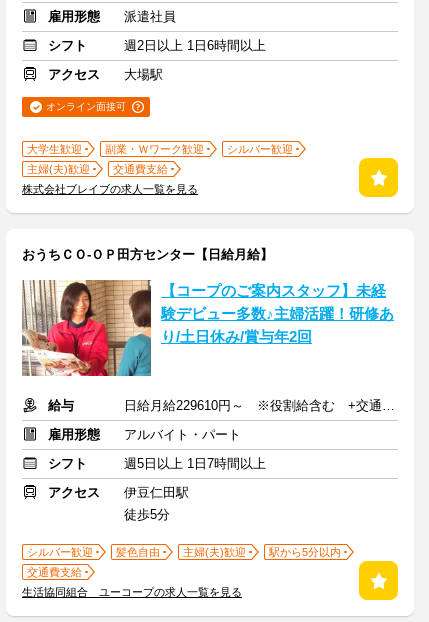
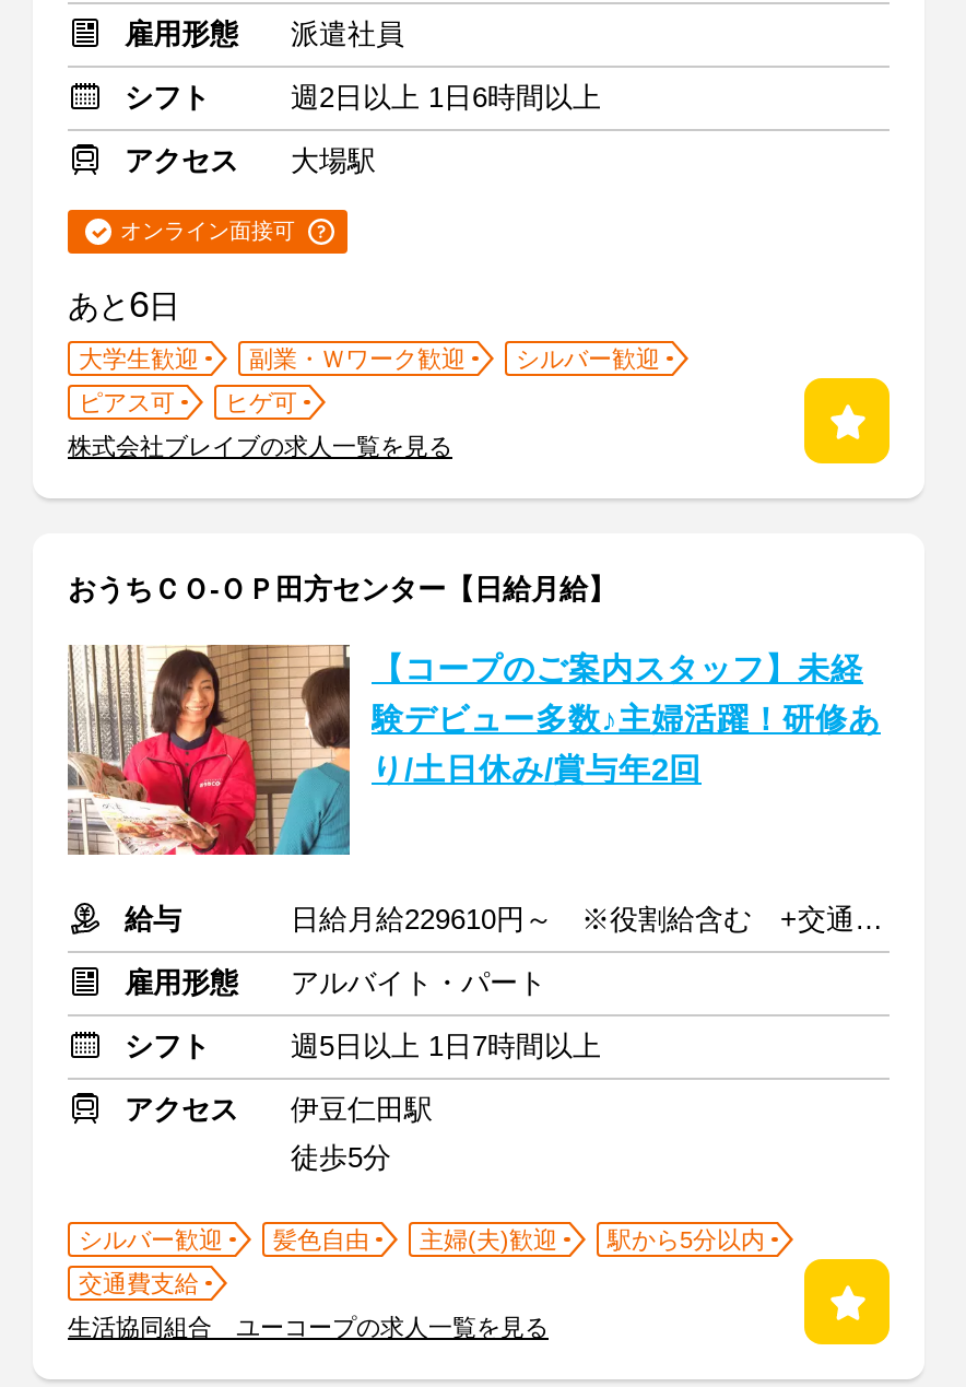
+ あと6日

- 主婦(夫)歓迎
- 交通費支給
+ ピアス可
+ ヒゲ可
